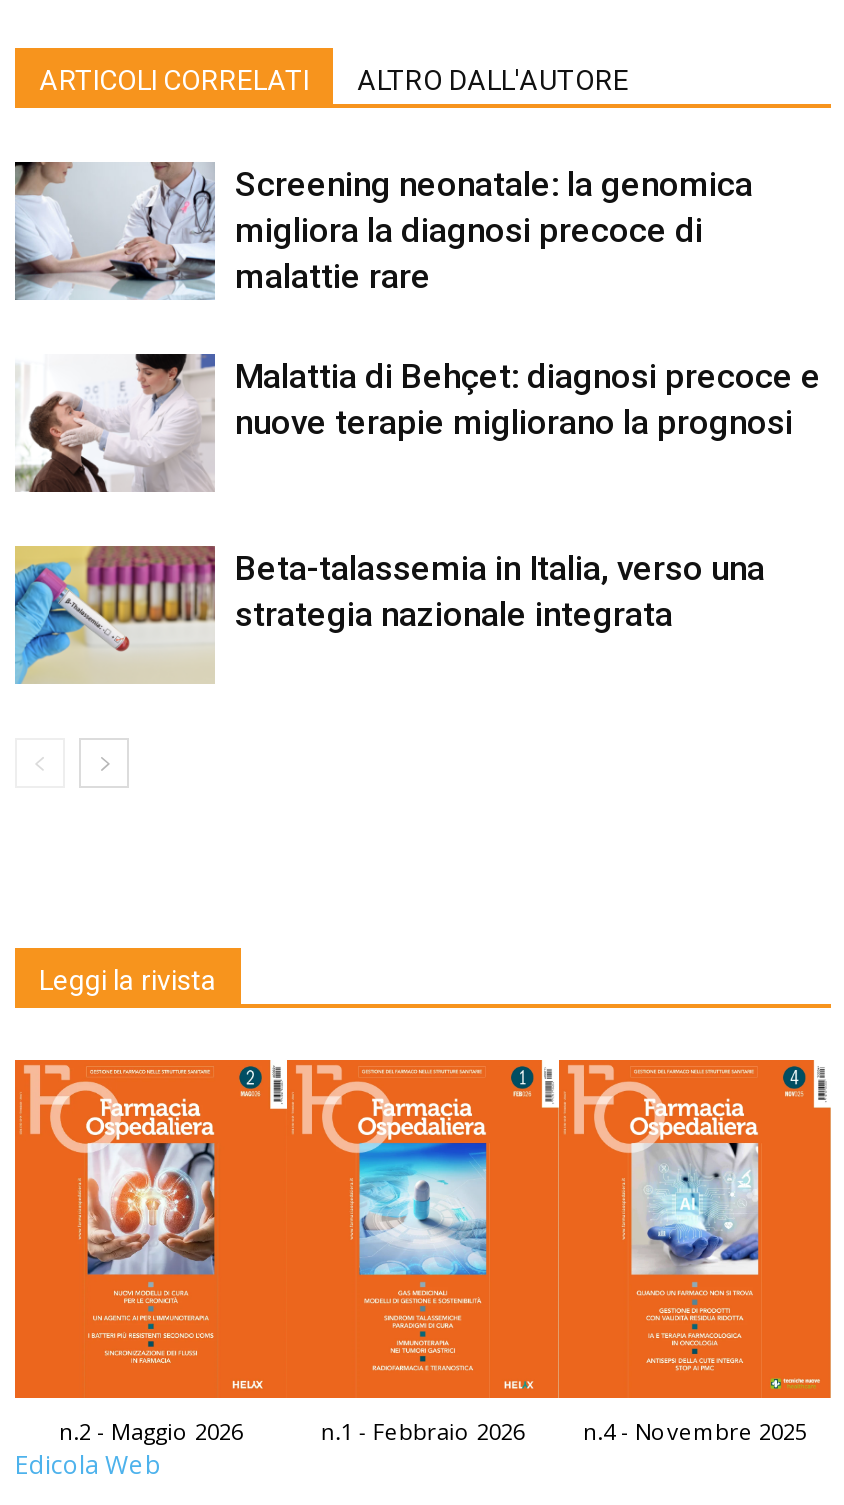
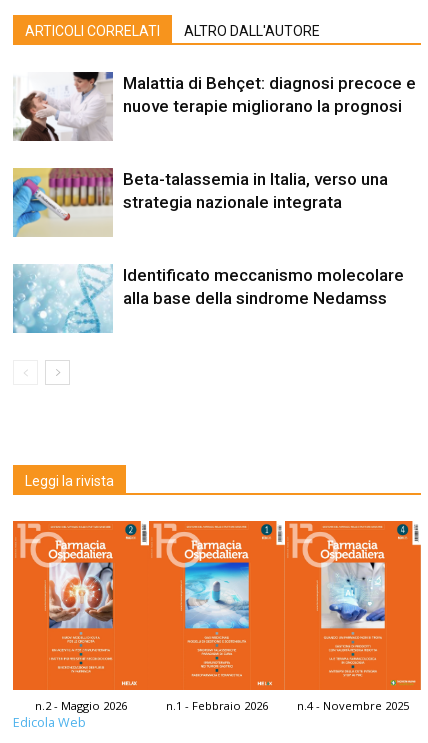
- [image]
- Screening neonatale: la genomica
- migliora la diagnosi precoce di
- malattie rare

moved up: [image] | Malattia di Behçet: diagnosi precoce e | nuove terapie migliorano la prognosi | Beta-talassemia in Italia, verso una | strategia nazionale integrata

+ [image]
+ Identificato meccanismo molecolare
+ alla base della sindrome Nedamss
